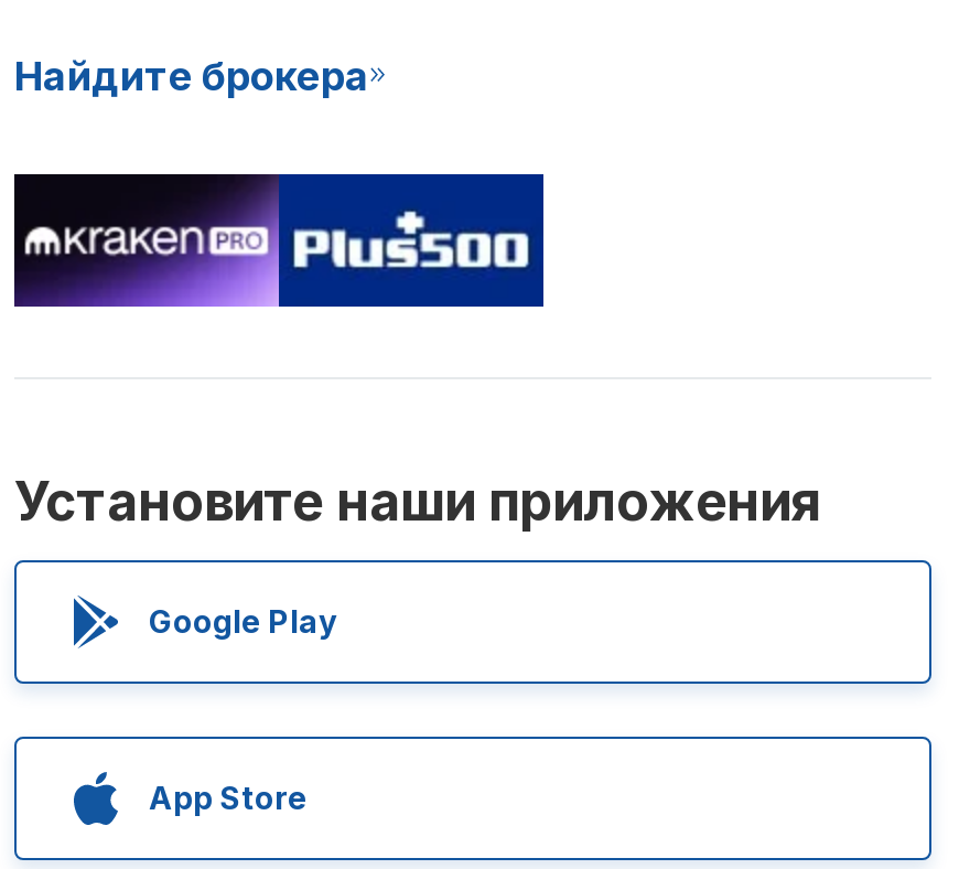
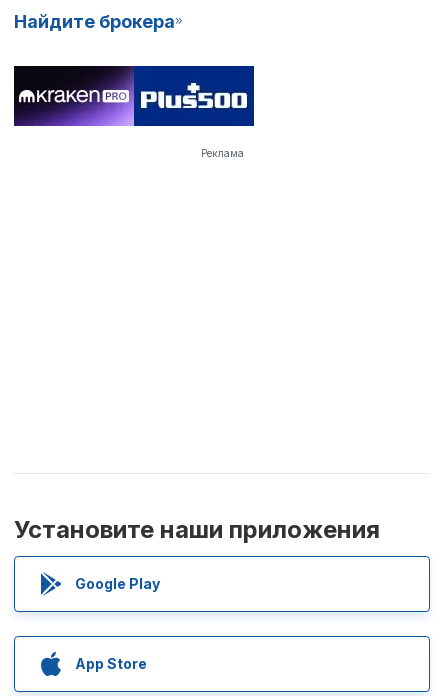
+ Реклама
